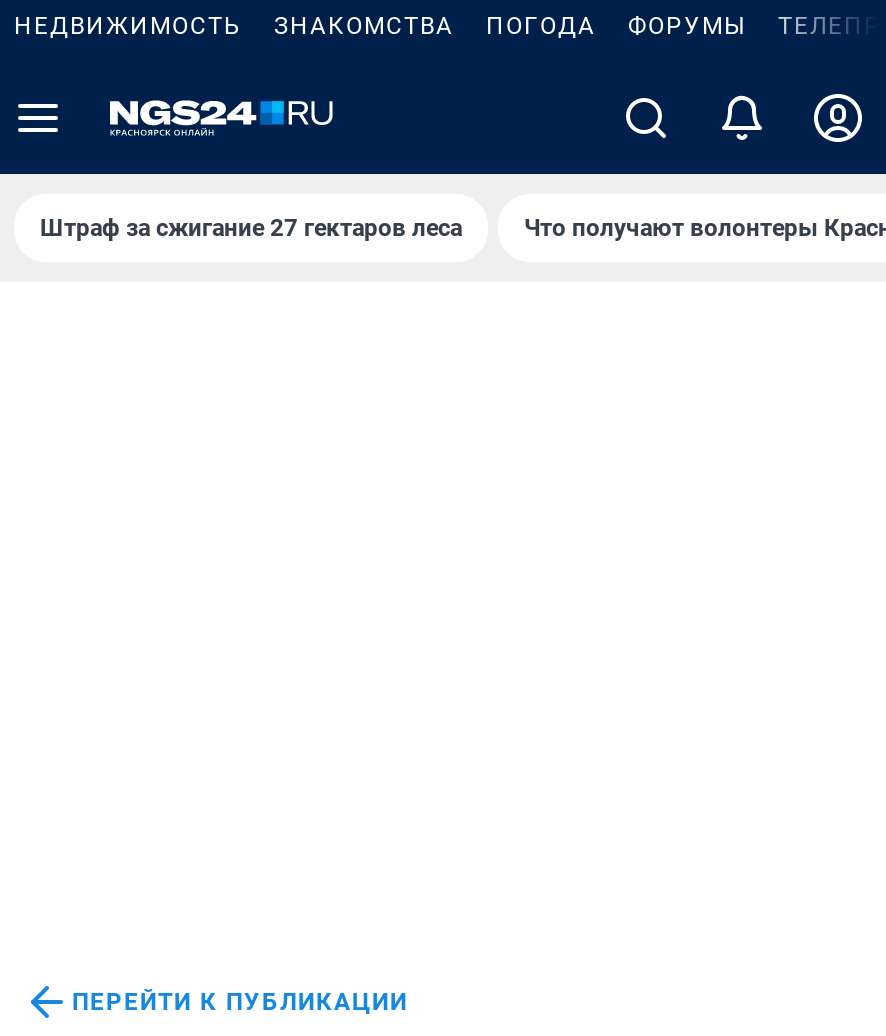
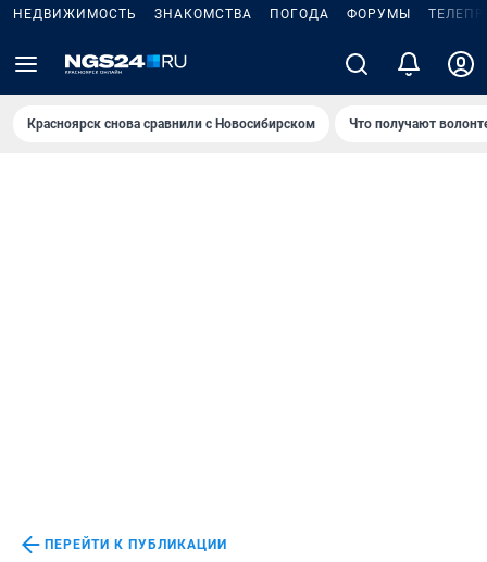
- Штраф за сжигание 27 гектаров леса
+ Красноярск снова сравнили с Новосибирском
